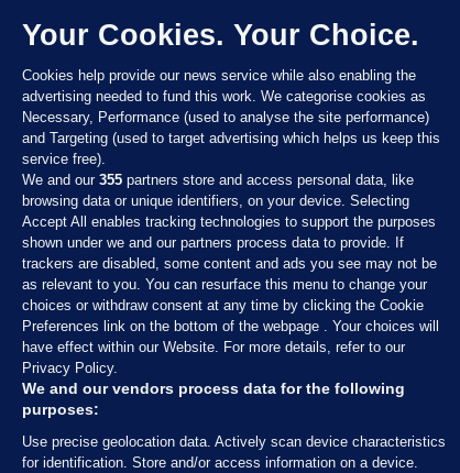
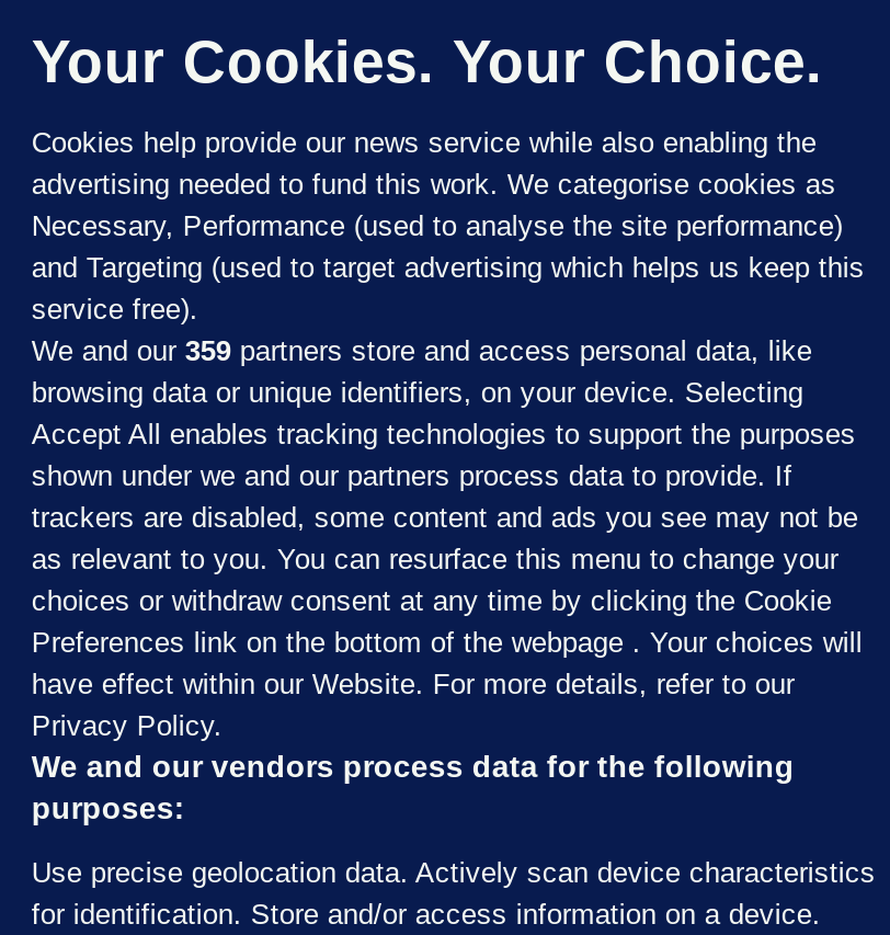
- We and our 355 partners store and access personal data, like
+ We and our 359 partners store and access personal data, like
